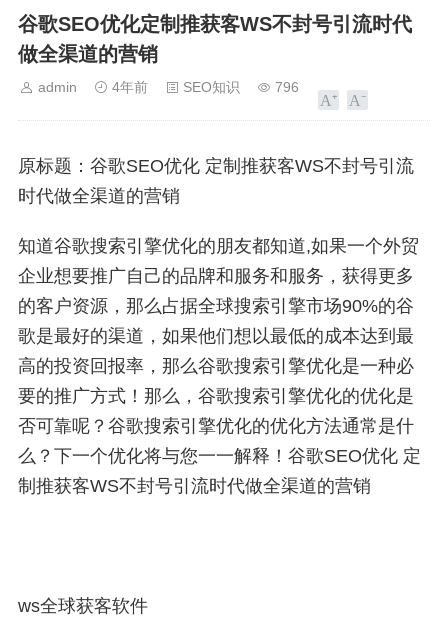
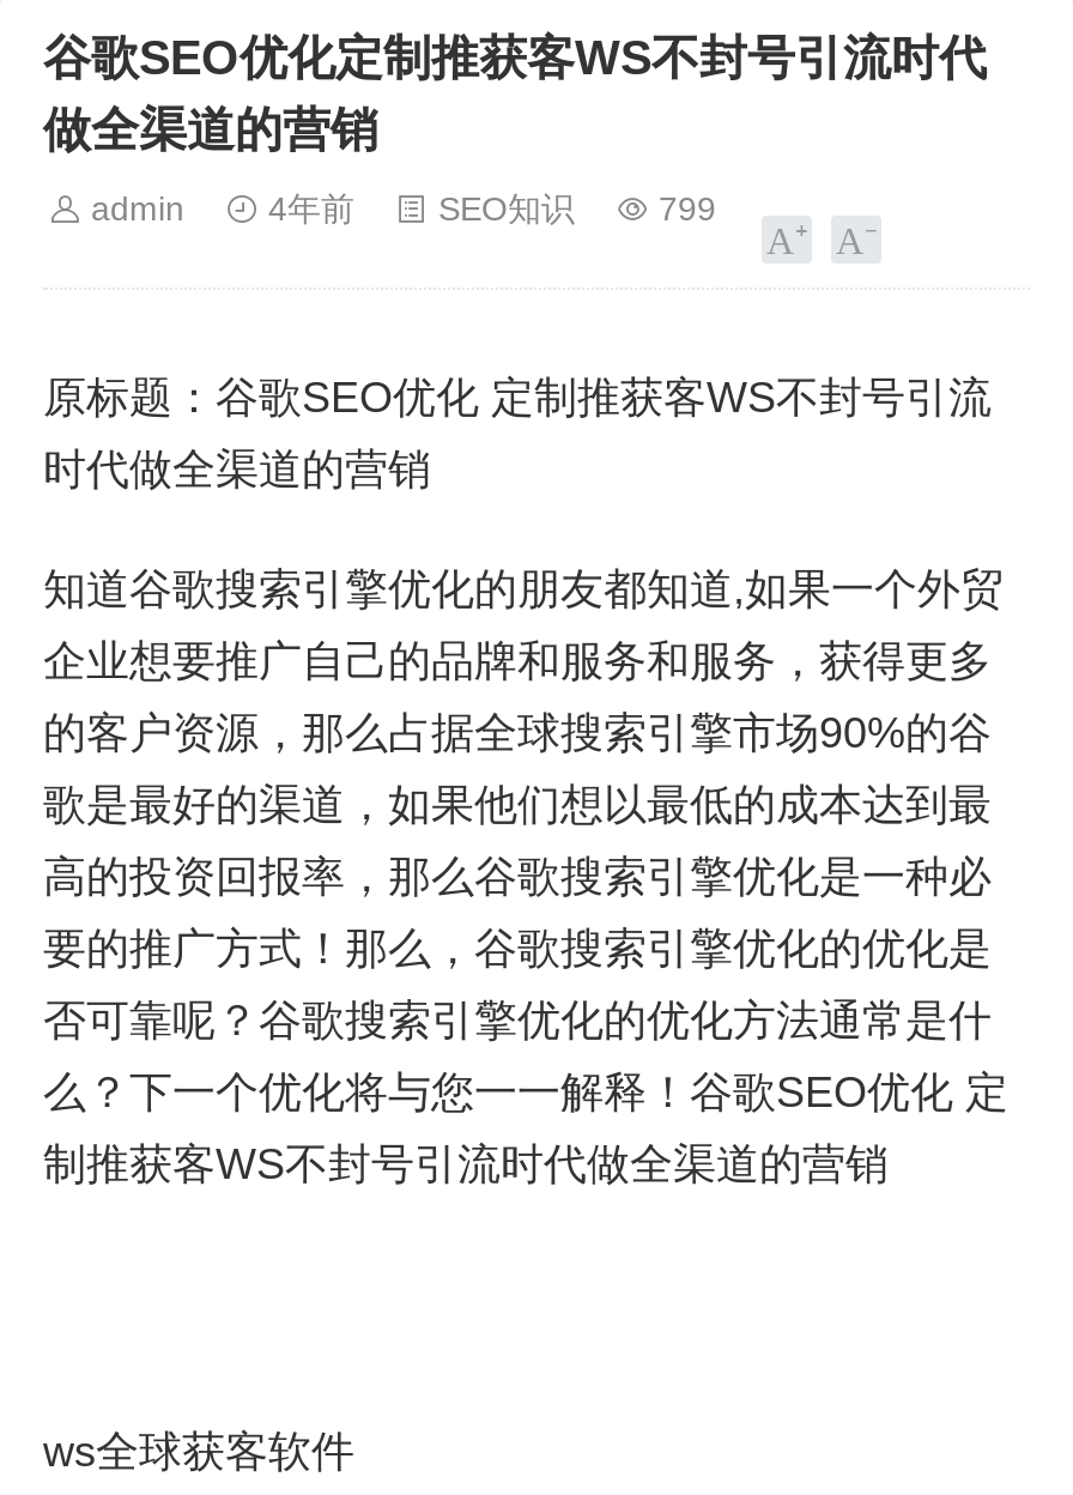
- 796
+ 799
